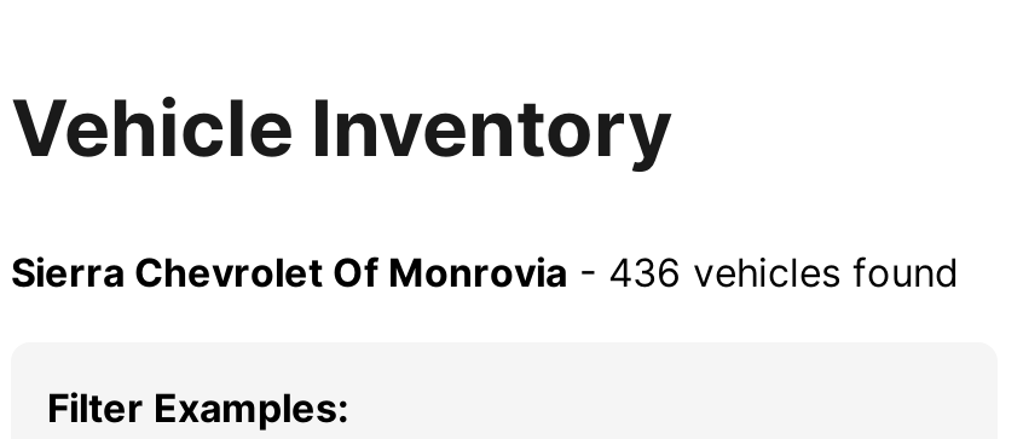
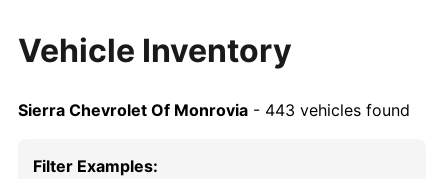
- Sierra Chevrolet Of Monrovia - 436 vehicles found
+ Sierra Chevrolet Of Monrovia - 443 vehicles found
